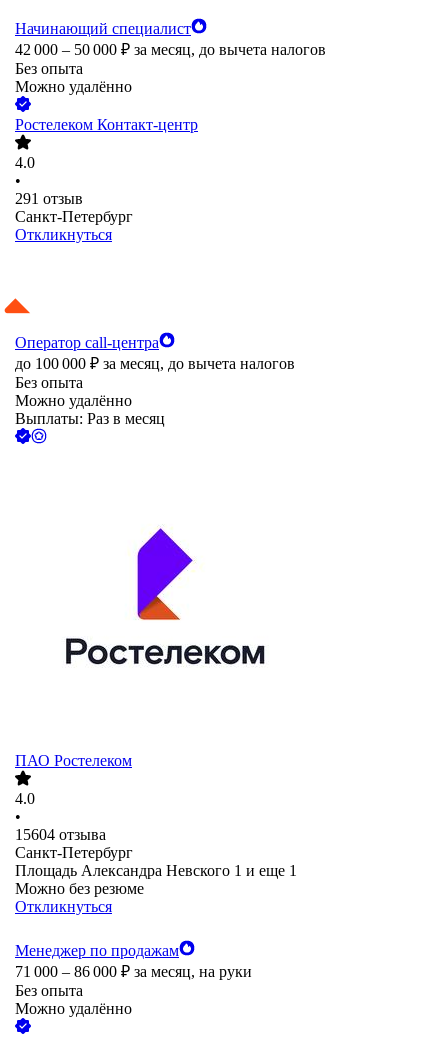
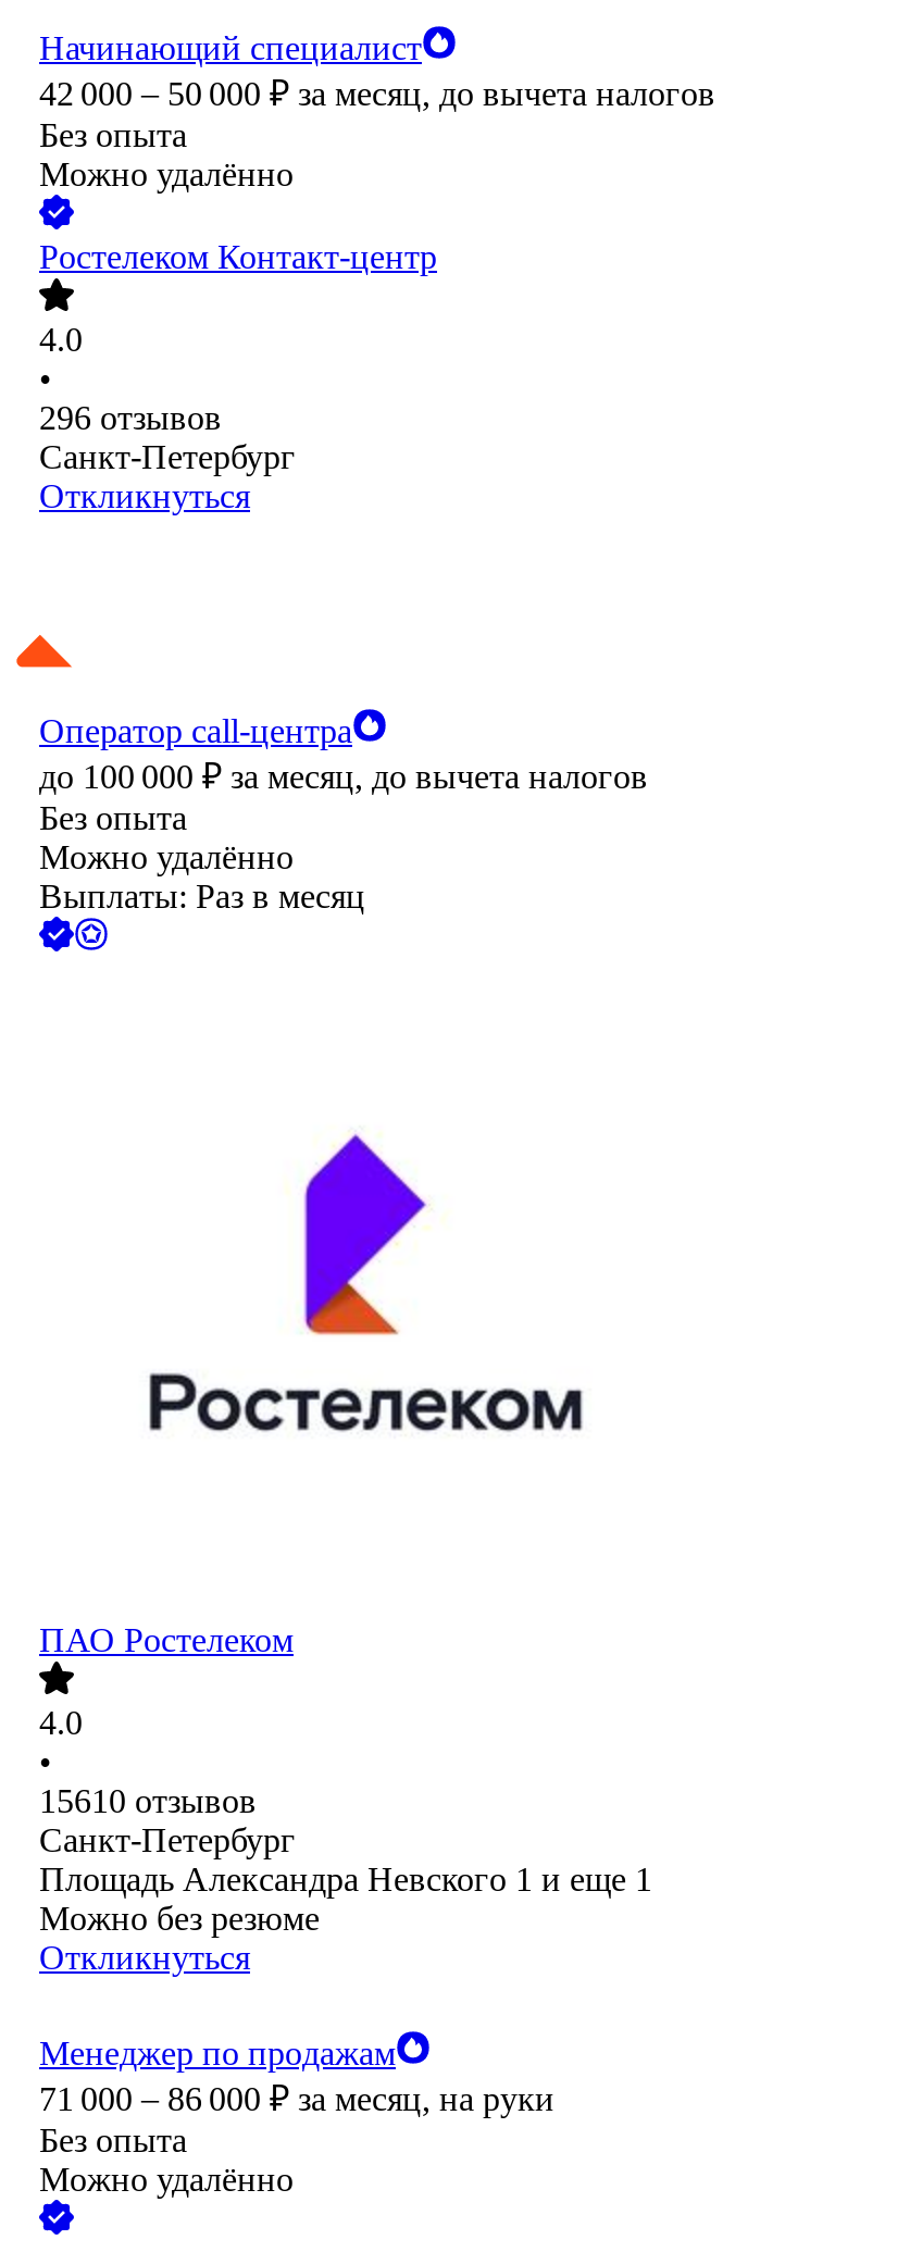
- 291 отзыв
+ 296 отзывов

- 15604 отзыва
+ 15610 отзывов
